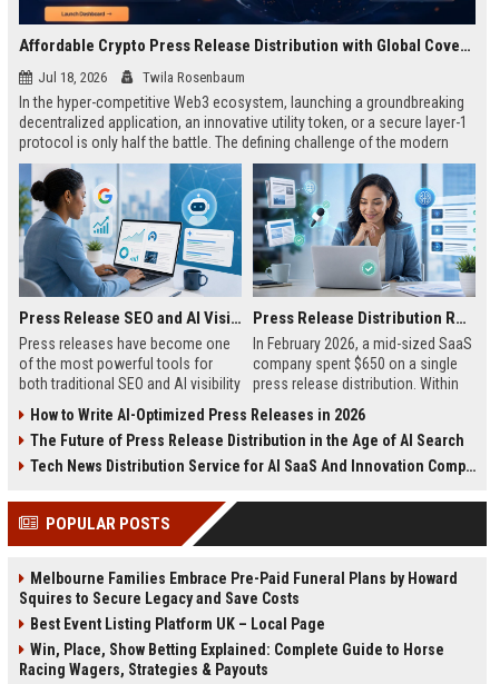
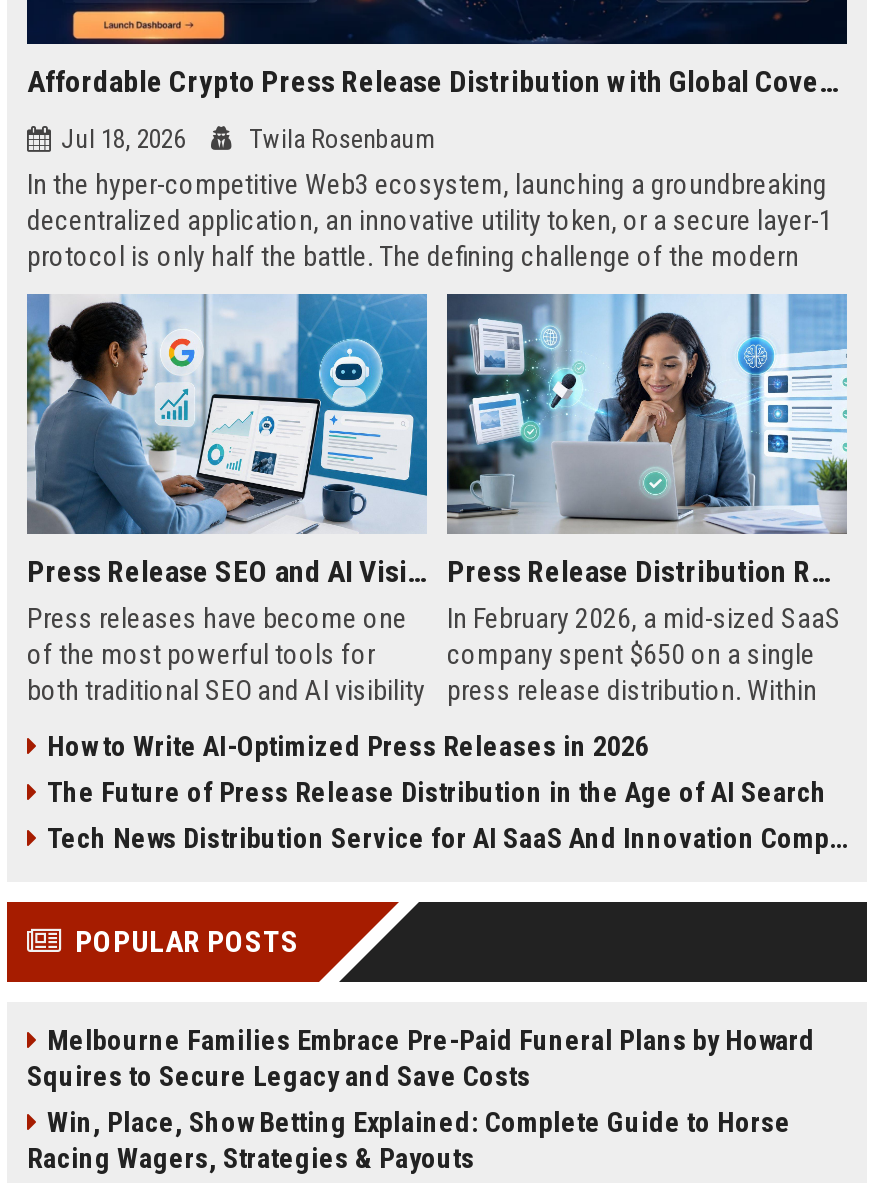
- Best Event Listing Platform UK – Local Page
